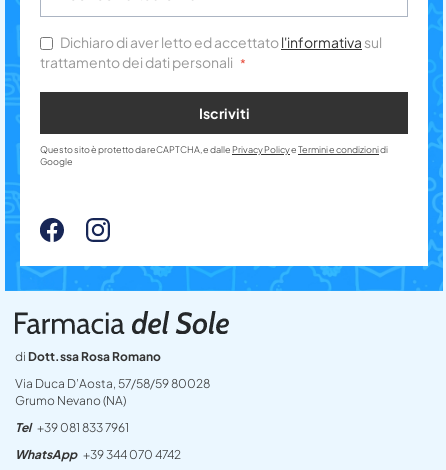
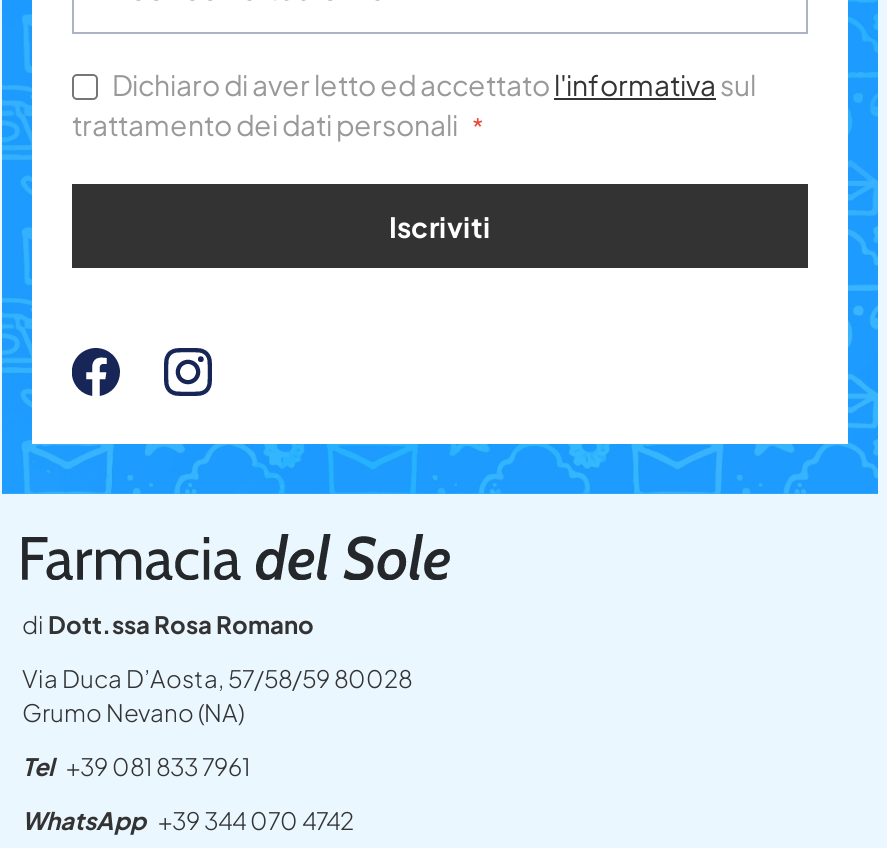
- Questo sito è protetto da reCAPTCHA, e dalle Privacy Policye Termini e condizioni di
- Google
